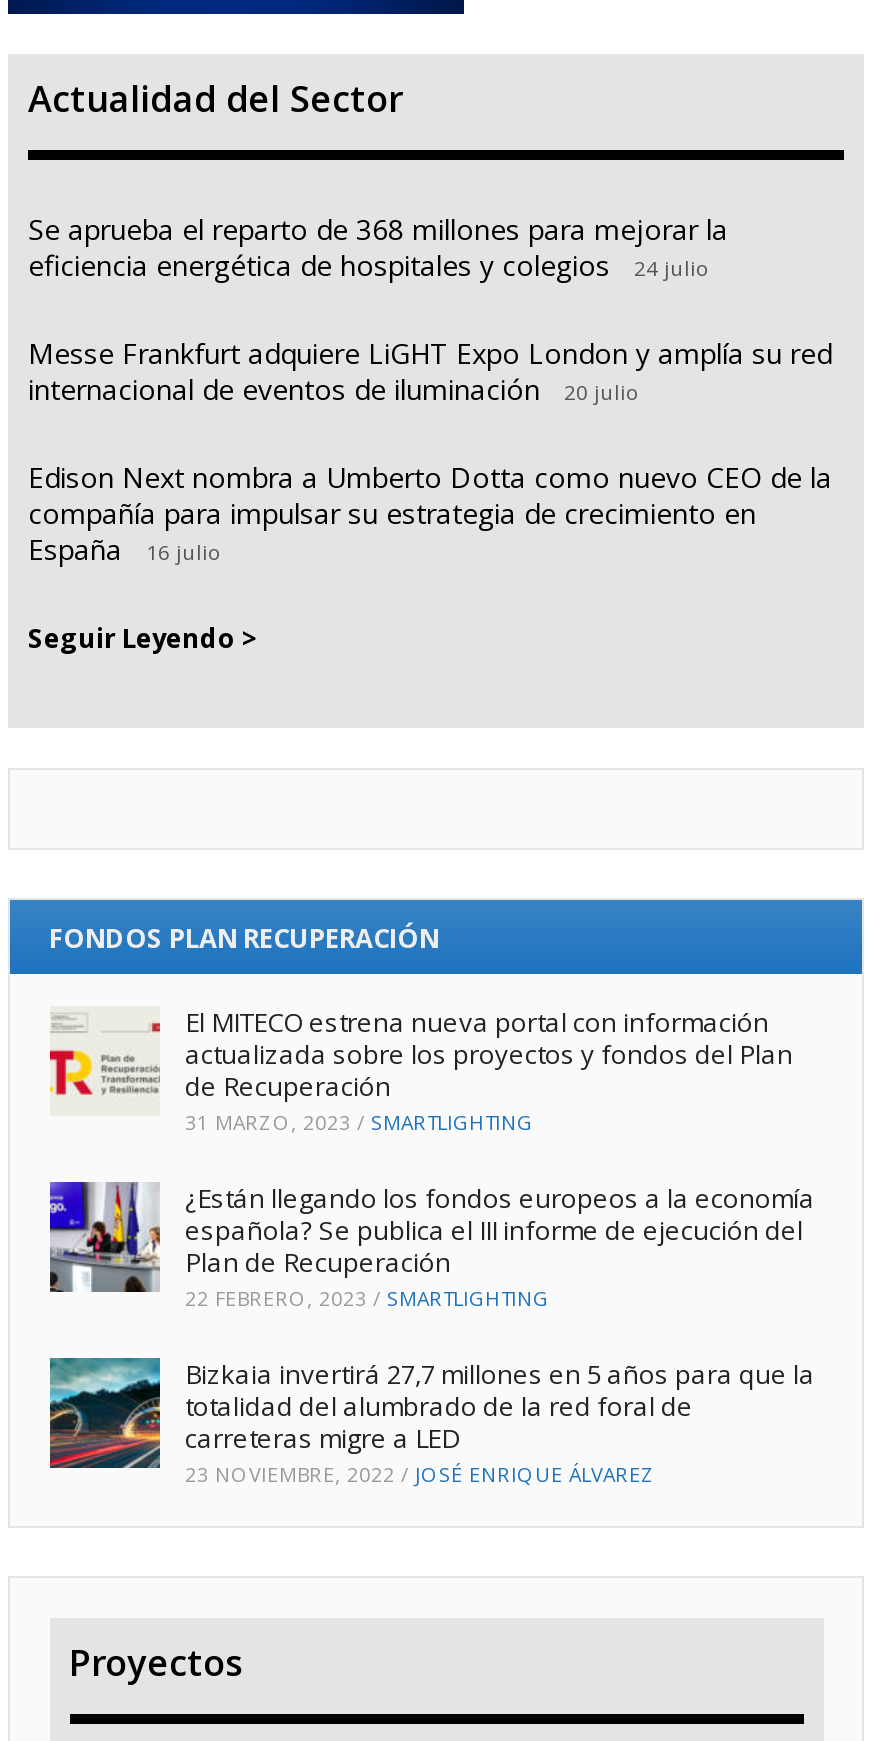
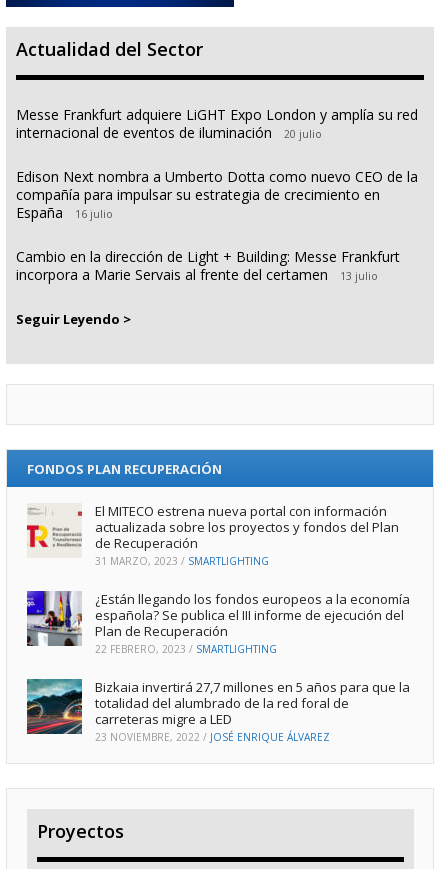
- Se aprueba el reparto de 368 millones para mejorar la
- eficiencia energética de hospitales y colegios
- 24 julio

moved up: Messe Frankfurt adquiere LiGHT Expo London y amplía su red | internacional de eventos de iluminación | 20 julio | Edison Next nombra a Umberto Dotta como nuevo CEO de la | compañía para impulsar su estrategia de crecimiento en | España | 16 julio

+ Cambio en la dirección de Light + Building: Messe Frankfurt
+ incorpora a Marie Servais al frente del certamen
+ 13 julio
